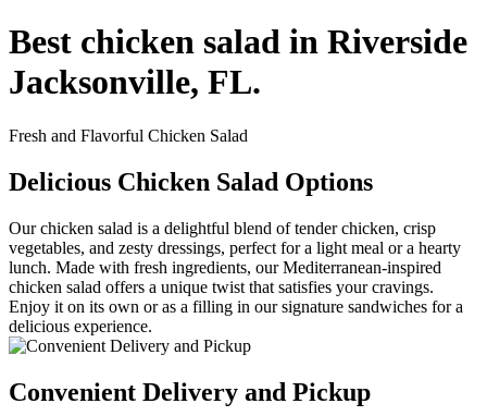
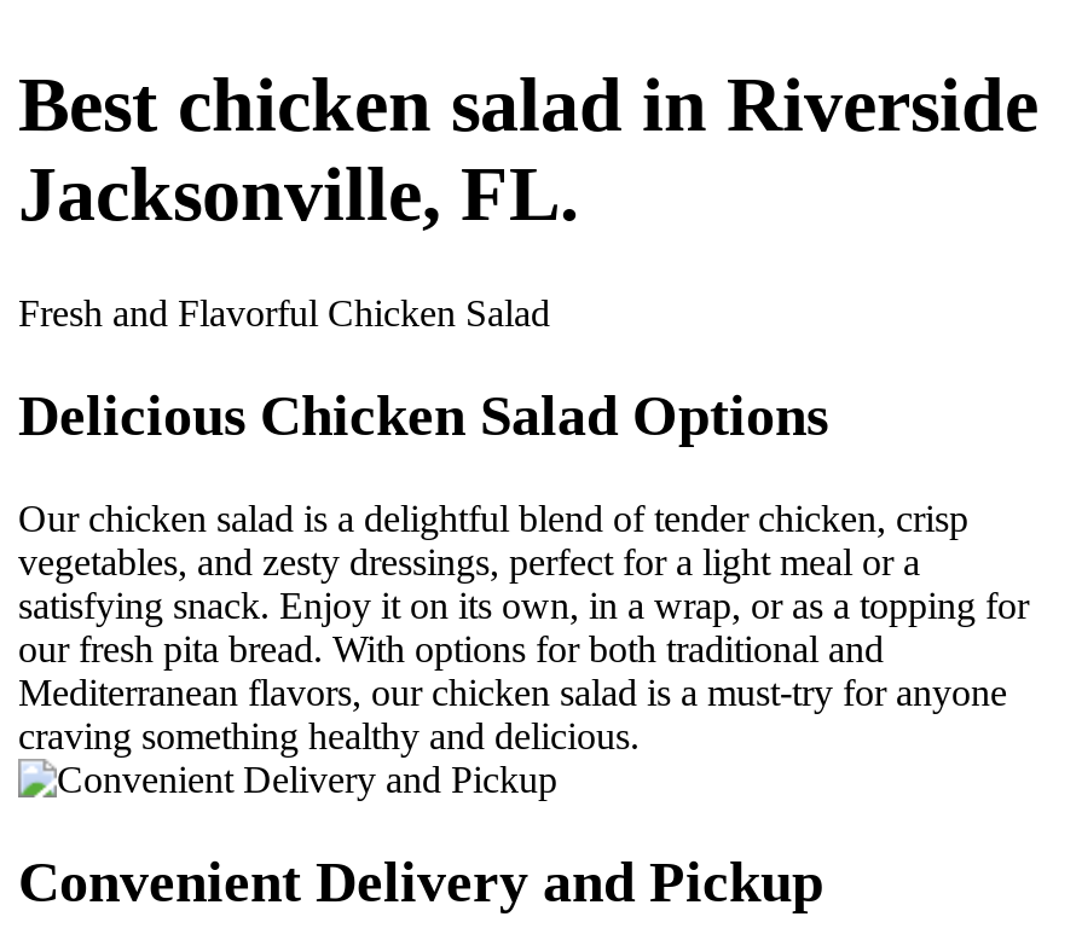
- vegetables, and zesty dressings, perfect for a light meal or a hearty
- lunch. Made with fresh ingredients, our Mediterranean-inspired
- chicken salad offers a unique twist that satisfies your cravings.
- Enjoy it on its own or as a filling in our signature sandwiches for a
- delicious experience.
+ vegetables, and zesty dressings, perfect for a light meal or a
+ satisfying snack. Enjoy it on its own, in a wrap, or as a topping for
+ our fresh pita bread. With options for both traditional and
+ Mediterranean flavors, our chicken salad is a must-try for anyone
+ craving something healthy and delicious.
